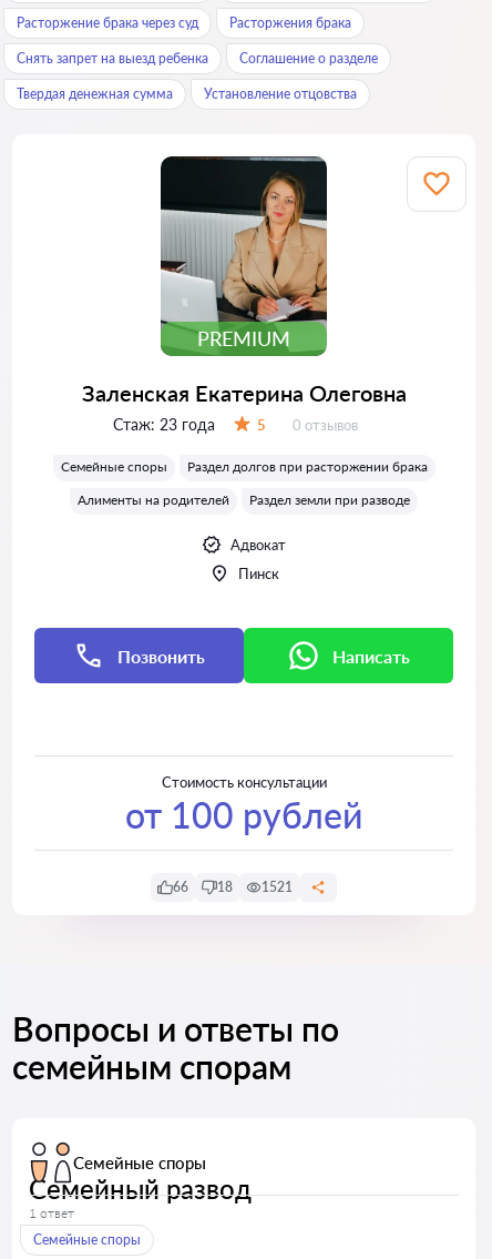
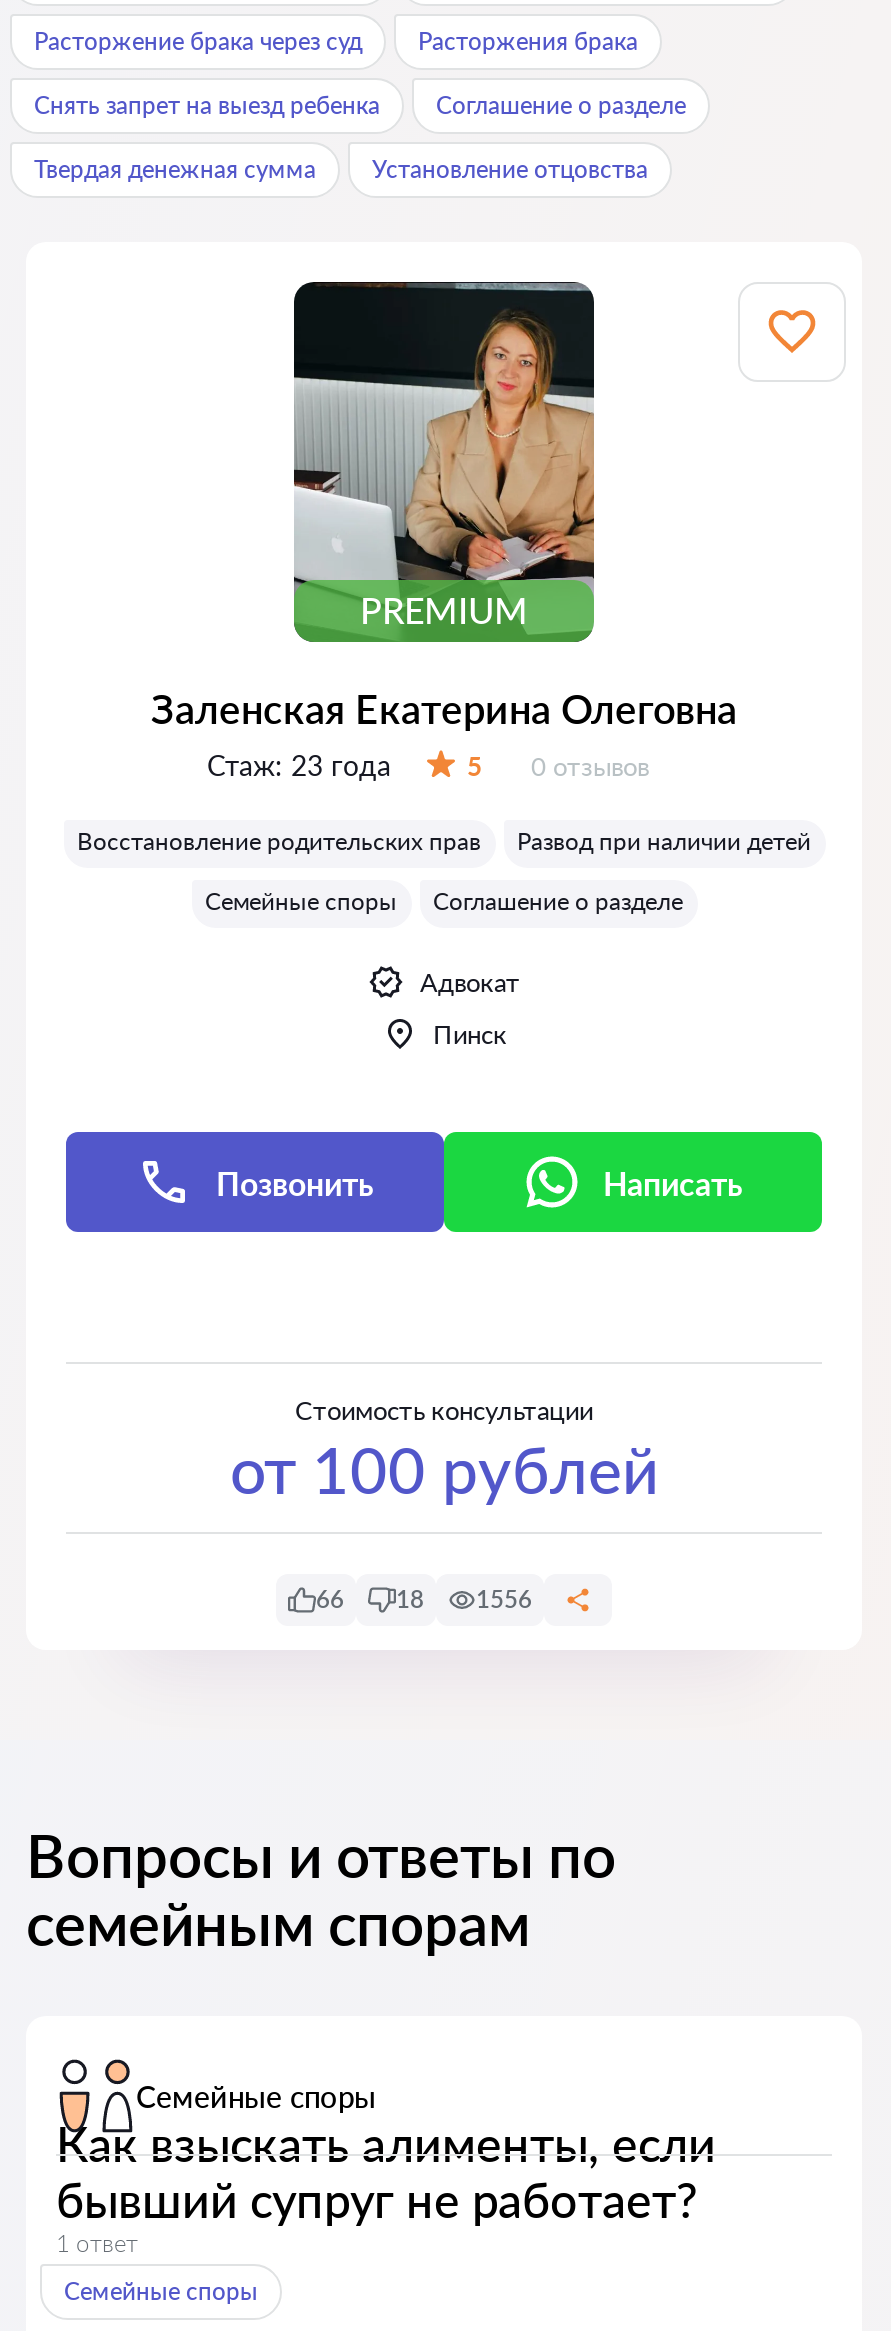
+ Восстановление родительских прав
+ Развод при наличии детей

- Раздел долгов при расторжении брака
- Алименты на родителей
- Раздел земли при разводе
+ Соглашение о разделе

- 66 18 1521
+ 66 18 1556

- Семейный развод
+ Как взыскать алименты, если
+ бывший супруг не работает?
